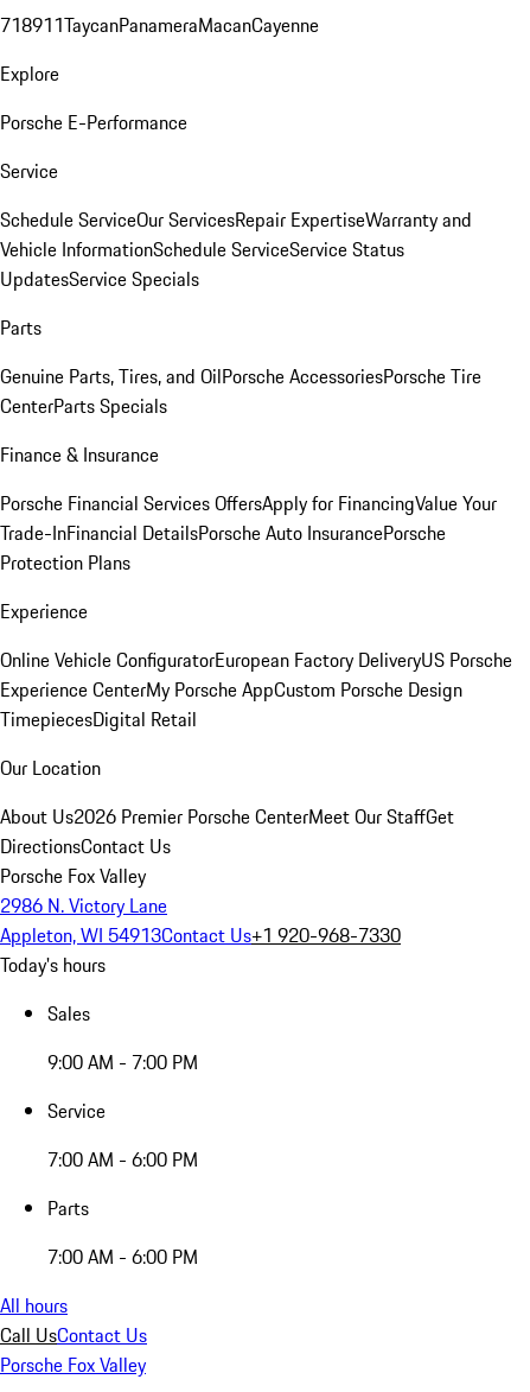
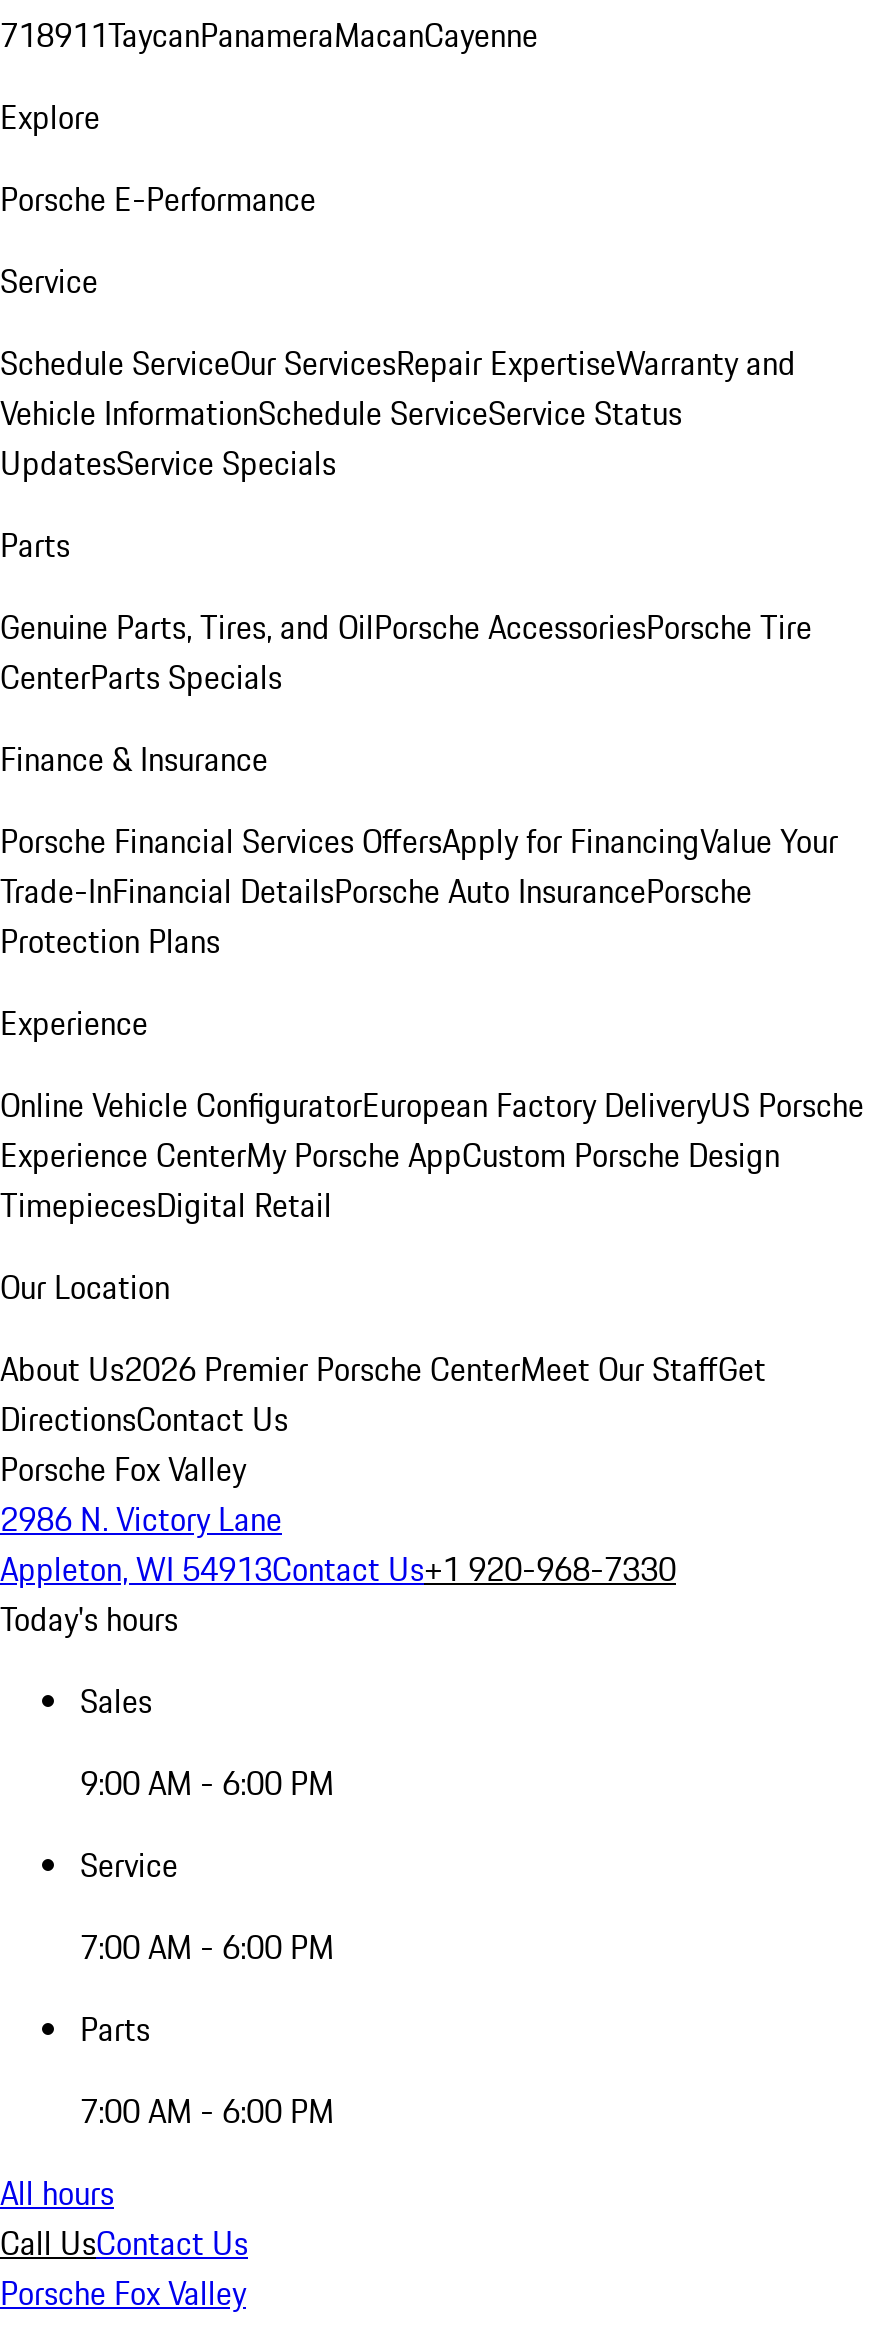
- 9:00 AM - 7:00 PM
+ 9:00 AM - 6:00 PM
